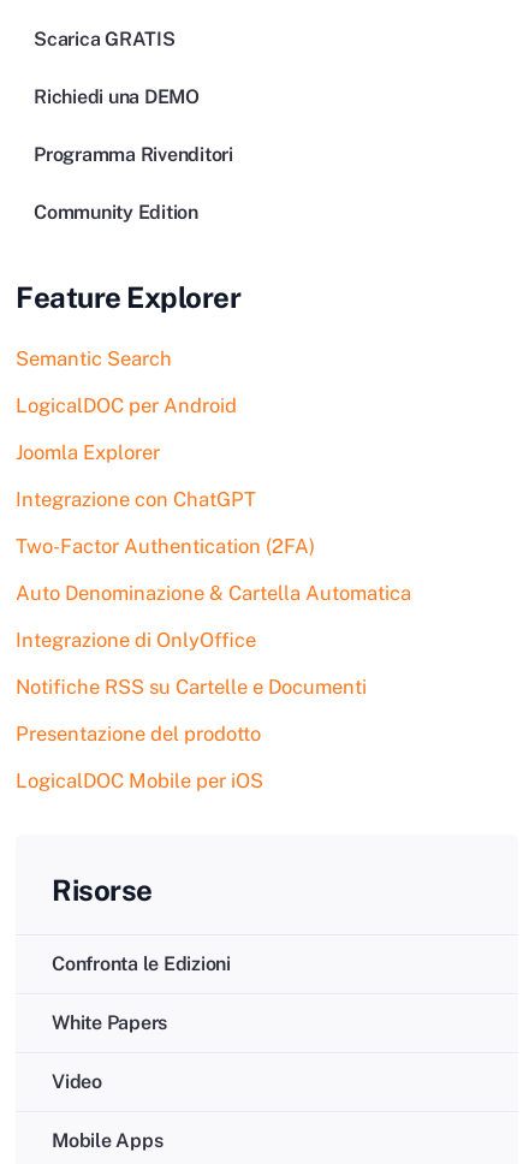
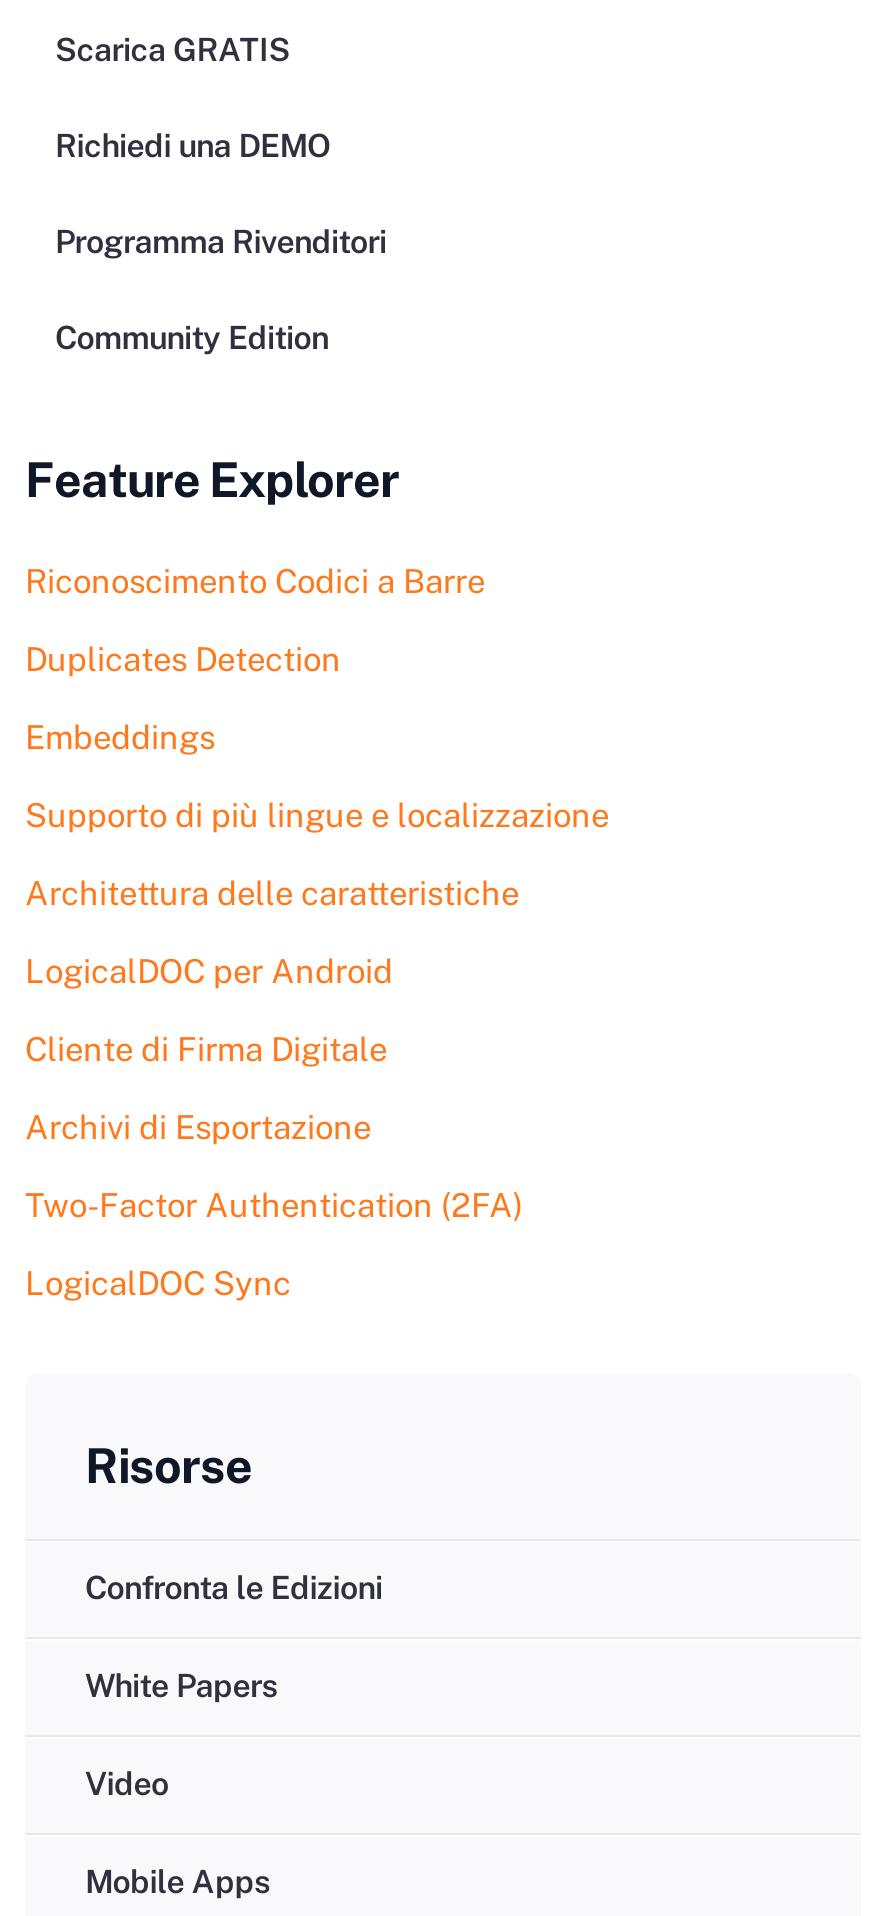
- Semantic Search
+ Riconoscimento Codici a Barre
+ Duplicates Detection
+ Embeddings
+ Supporto di più lingue e localizzazione
+ Architettura delle caratteristiche

moved down: LogicalDOC per Android

- Joomla Explorer
+ Cliente di Firma Digitale

- Integrazione con ChatGPT
+ Archivi di Esportazione

moved down: Two-Factor Authentication (2FA)

- Auto Denominazione & Cartella Automatica
- Integrazione di OnlyOffice
- Notifiche RSS su Cartelle e Documenti
- Presentazione del prodotto
- LogicalDOC Mobile per iOS
+ LogicalDOC Sync
